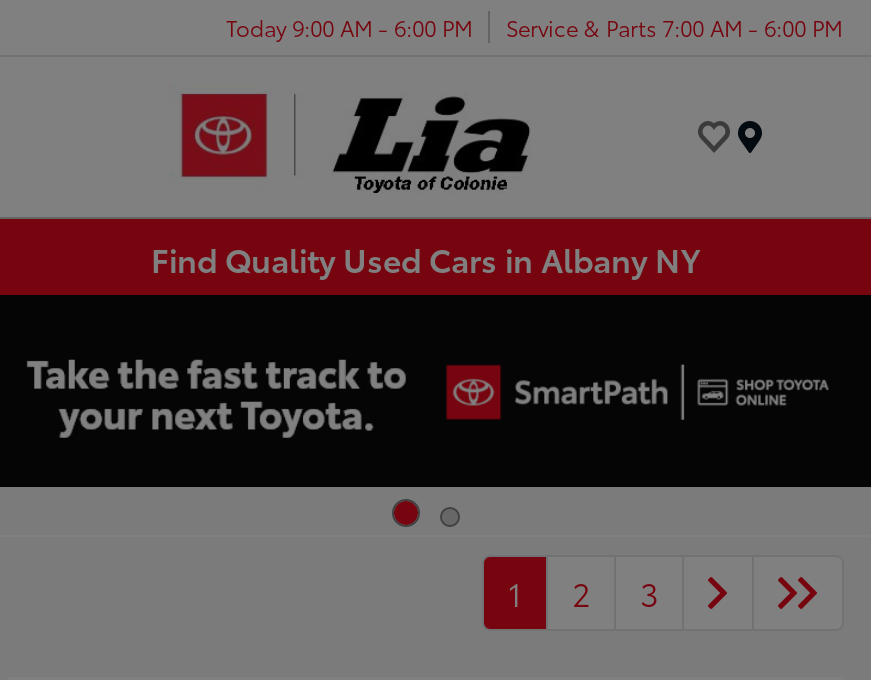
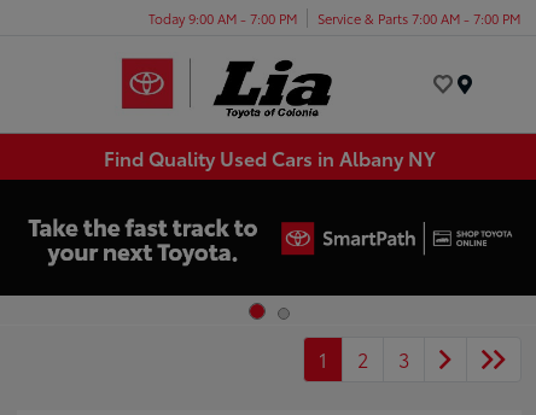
- Today 9:00 AM - 6:00 PM
+ Today 9:00 AM - 7:00 PM

- Service & Parts 7:00 AM - 6:00 PM
+ Service & Parts 7:00 AM - 7:00 PM
